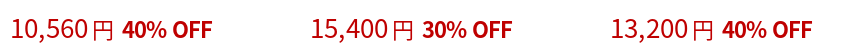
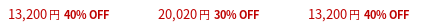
- 10,560 円 40% OFF
+ 13,200 円 40% OFF

- 15,400 円 30% OFF
+ 20,020 円 30% OFF
